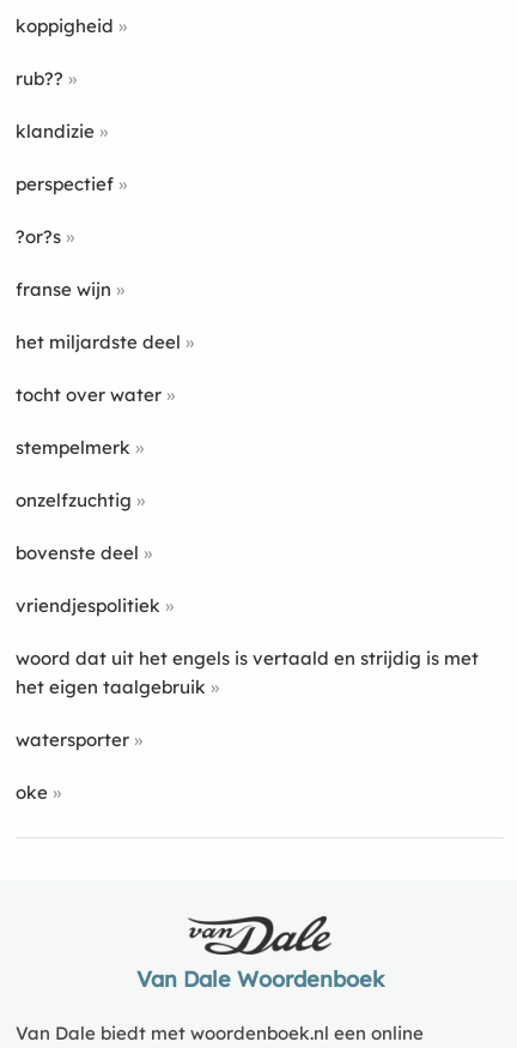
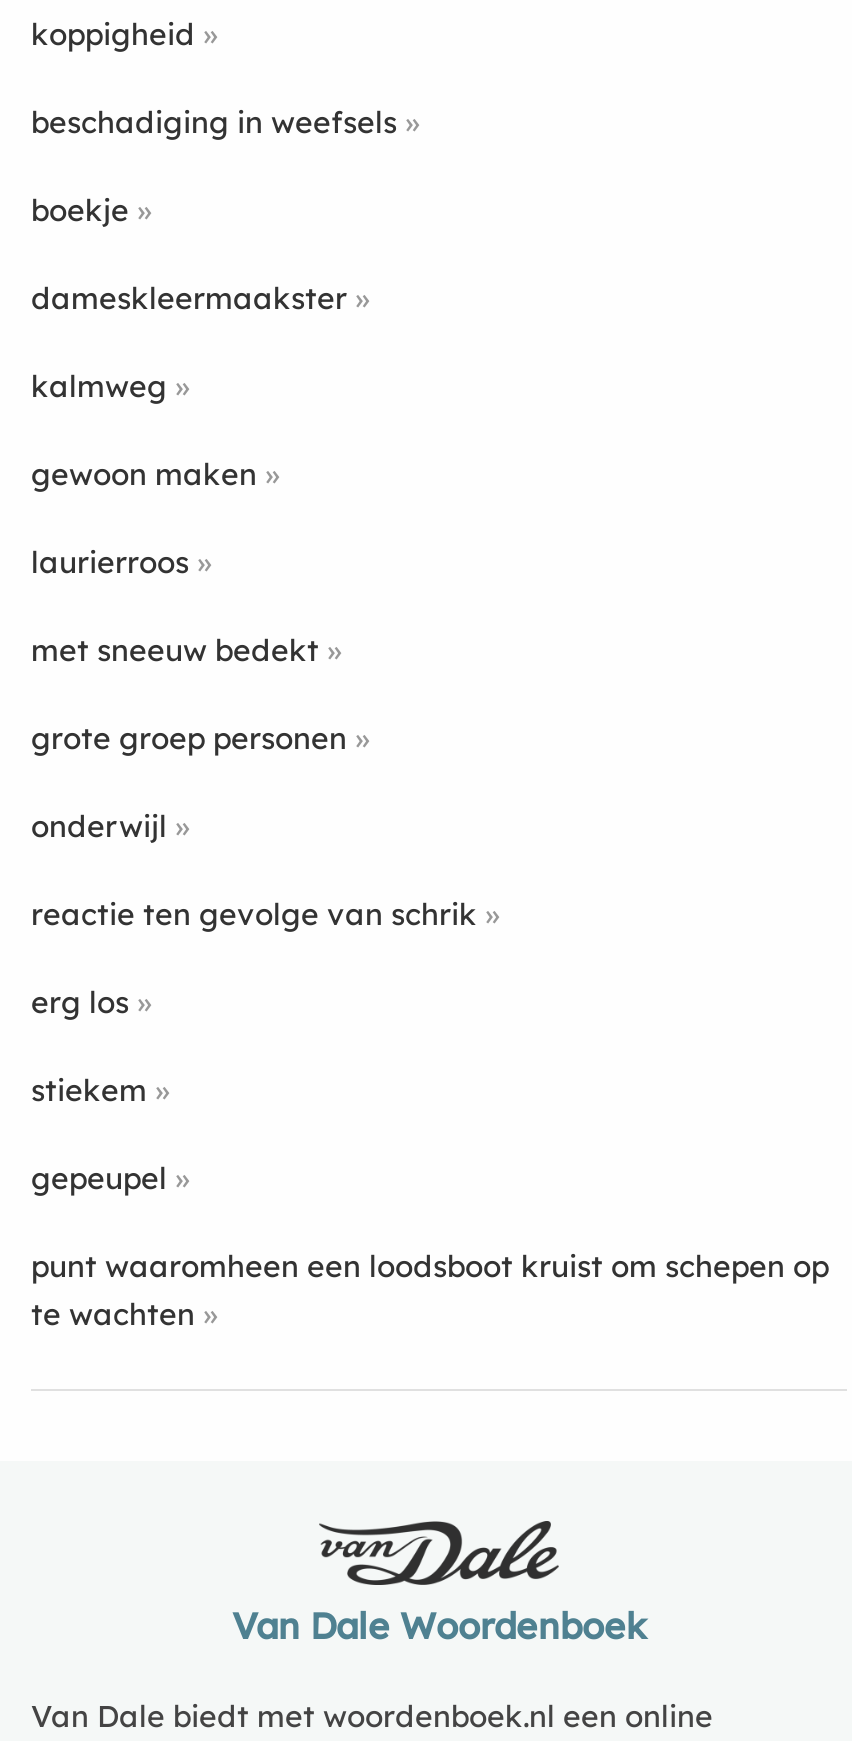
- rub??
+ beschadiging in weefsels

- klandizie
+ boekje

- perspectief
+ dameskleermaakster

- ?or?s
+ kalmweg

- franse wijn
+ gewoon maken

- het miljardste deel
+ laurierroos

- tocht over water
+ met sneeuw bedekt

- stempelmerk
+ grote groep personen

- onzelfzuchtig
+ onderwijl

- bovenste deel
+ reactie ten gevolge van schrik

- vriendjespolitiek
+ erg los

- woord dat uit het engels is vertaald en strijdig is met
- het eigen taalgebruik
+ stiekem

- watersporter
+ gepeupel

- oke
+ punt waaromheen een loodsboot kruist om schepen op
+ te wachten
